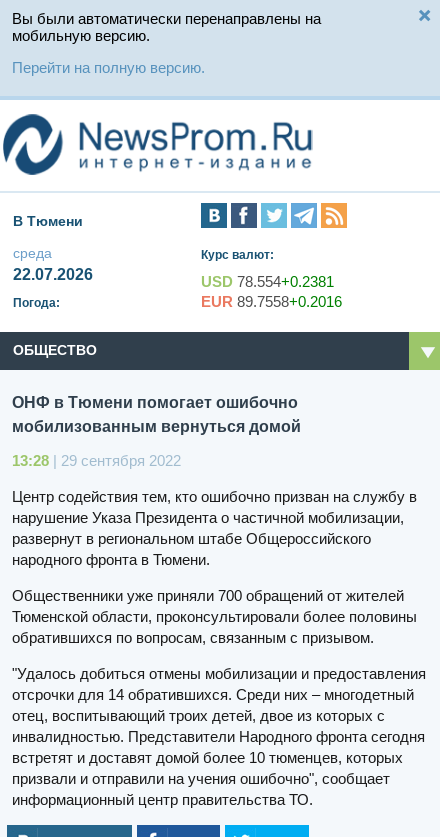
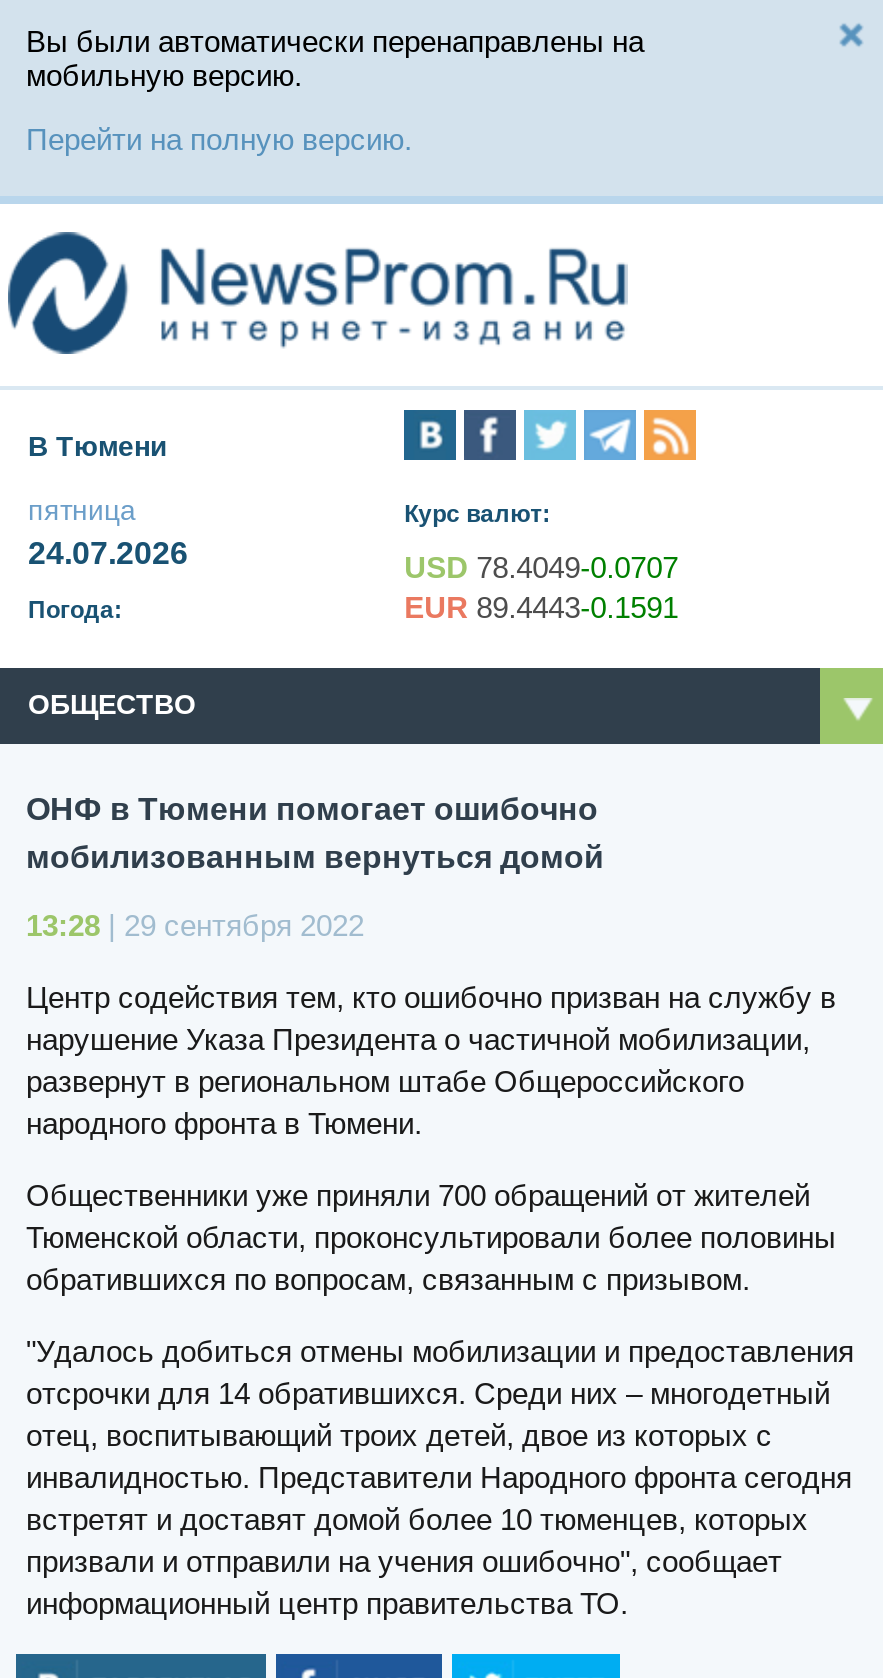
- среда
- 22.07.2026
+ пятница
+ 24.07.2026

- USD 78.554+0.2381
+ USD 78.4049-0.0707

- EUR 89.7558+0.2016
+ EUR 89.4443-0.1591
